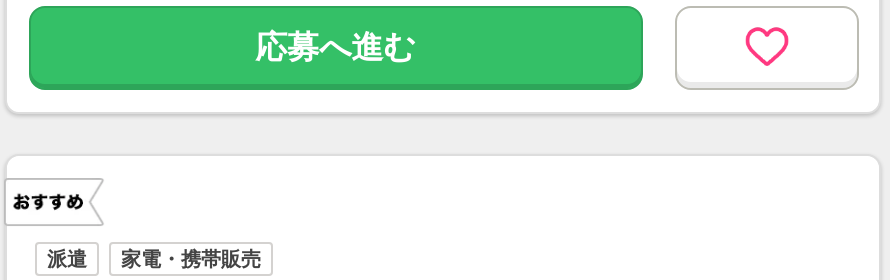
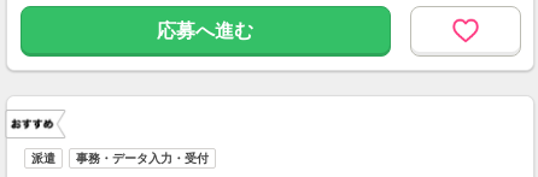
- 家電・携帯販売
+ 事務・データ入力・受付
